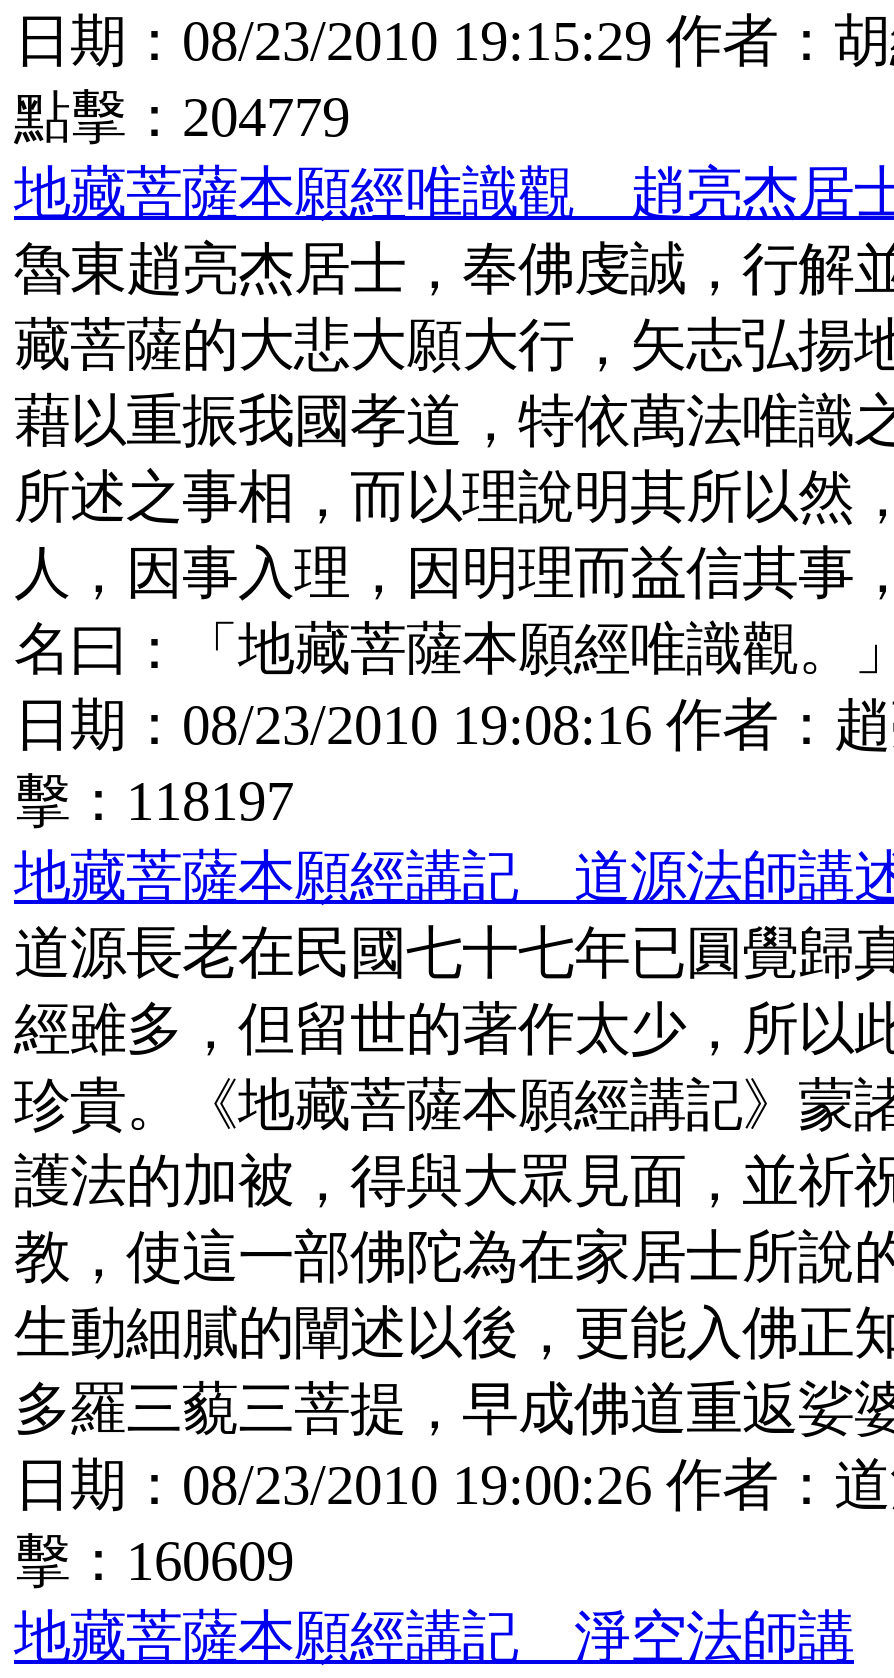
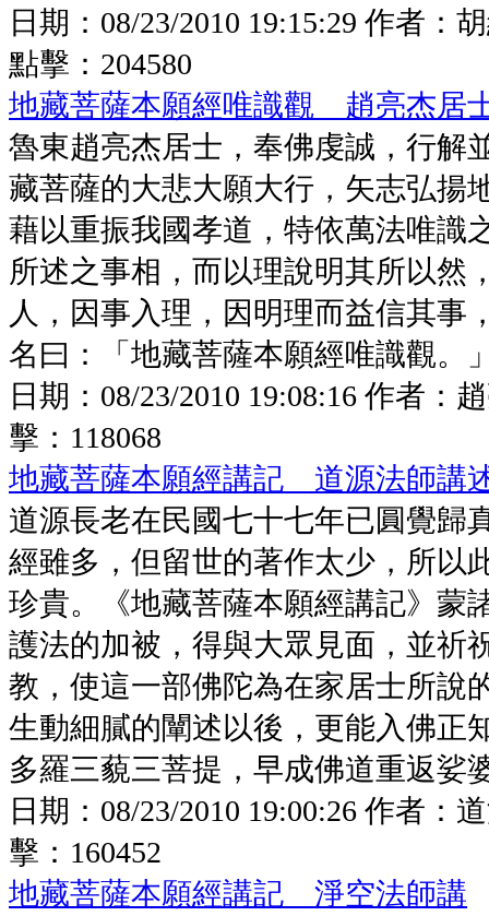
- 點擊：204779
+ 點擊：204580

- 擊：118197
+ 擊：118068

- 擊：160609
+ 擊：160452
